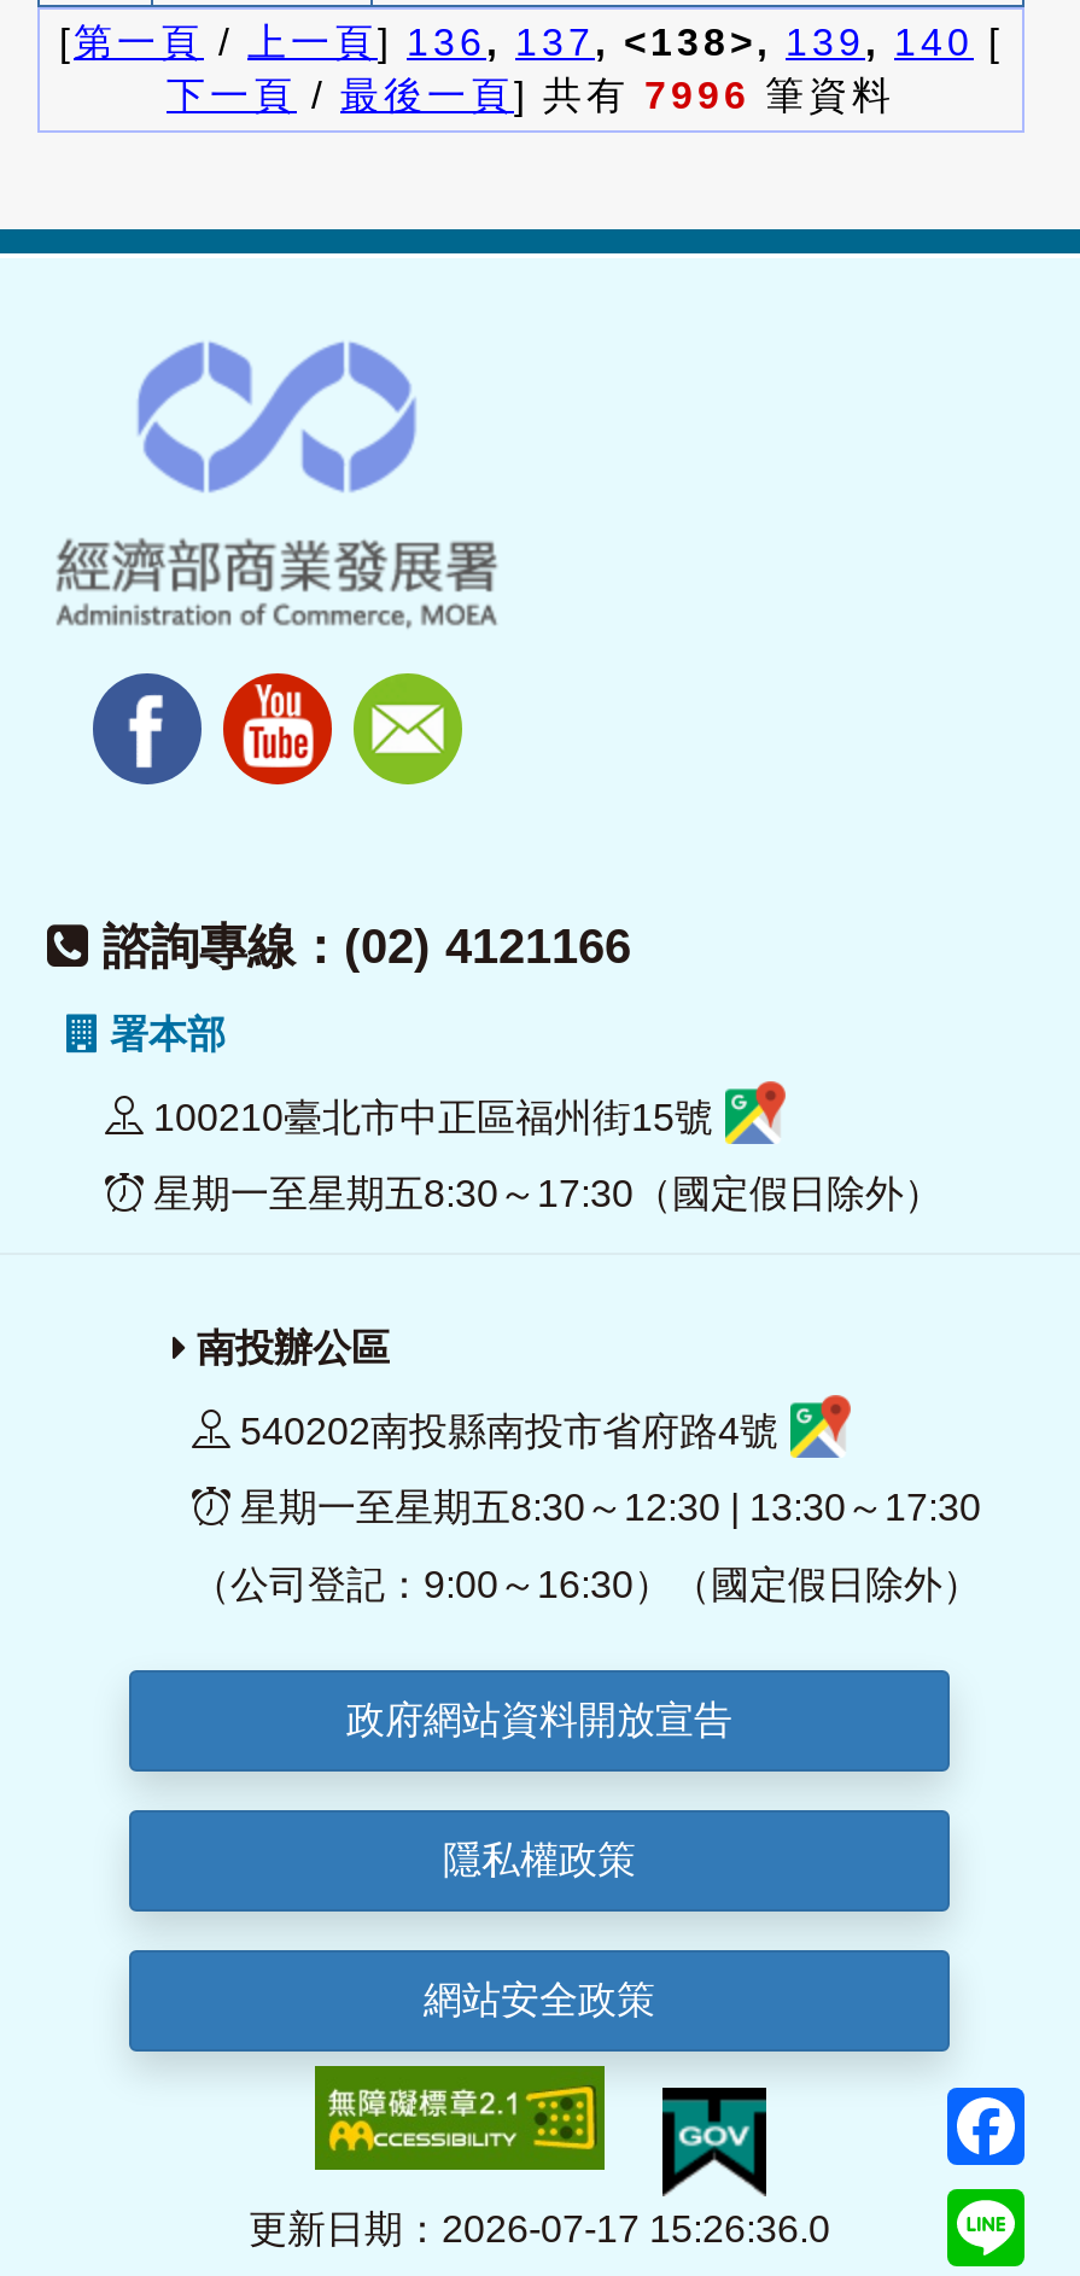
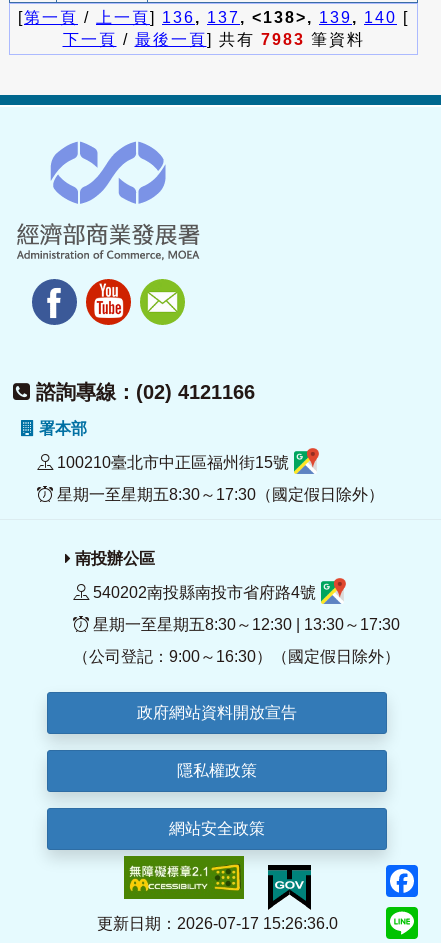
- 下一頁/最後一頁] 共有7996筆資料
+ 下一頁/最後一頁] 共有7983筆資料
